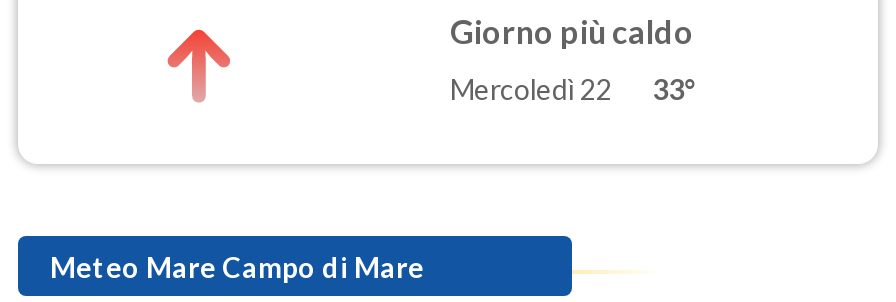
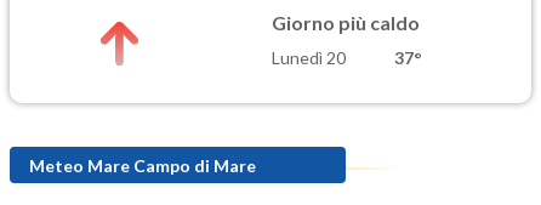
- Mercoledì 22
- 33°
+ Lunedì 20
+ 37°
